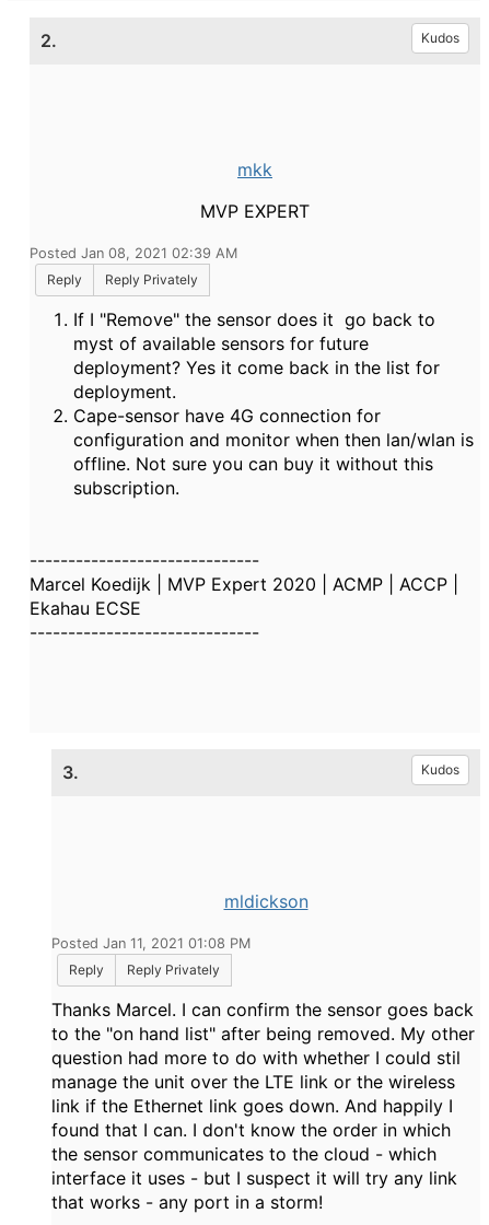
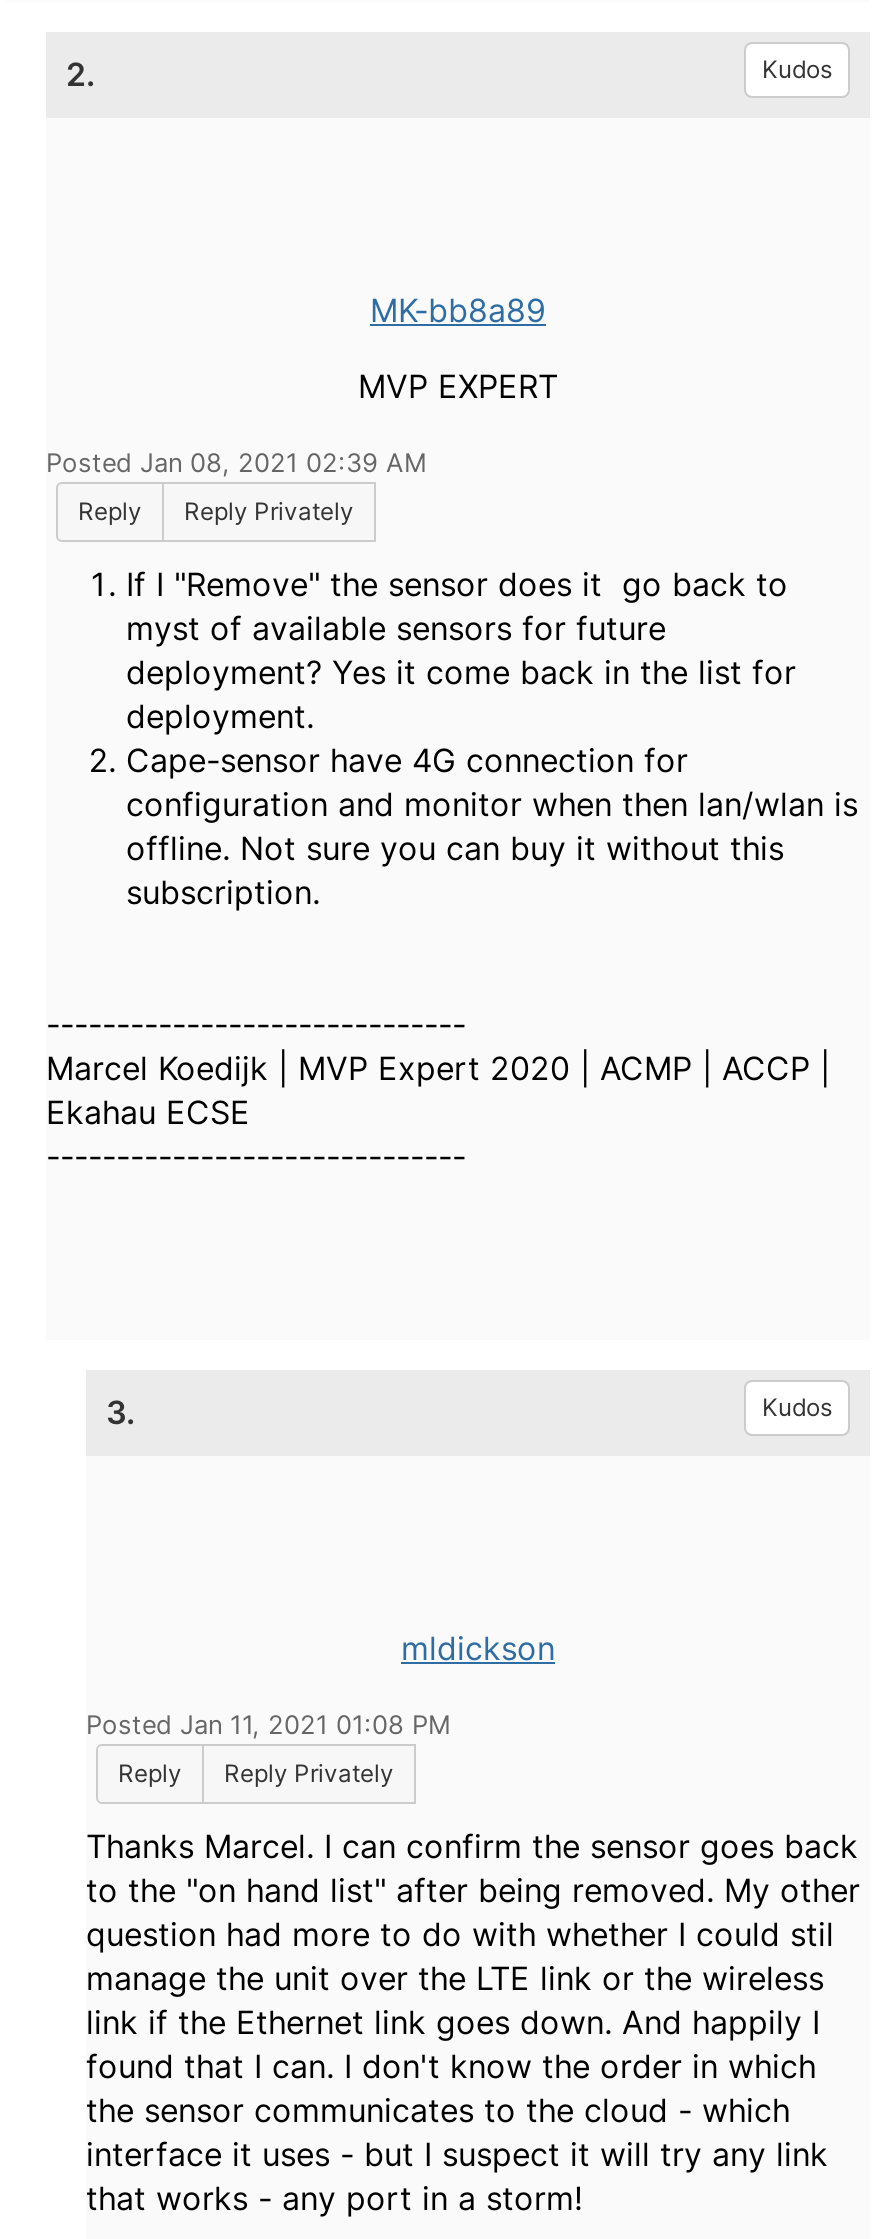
- mkk
+ MK-bb8a89
